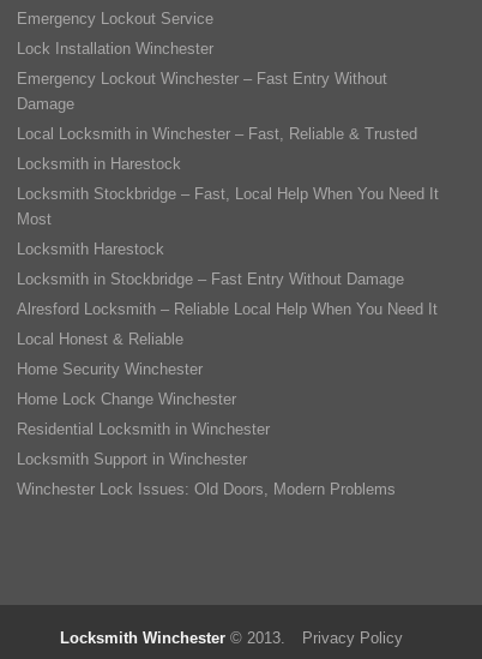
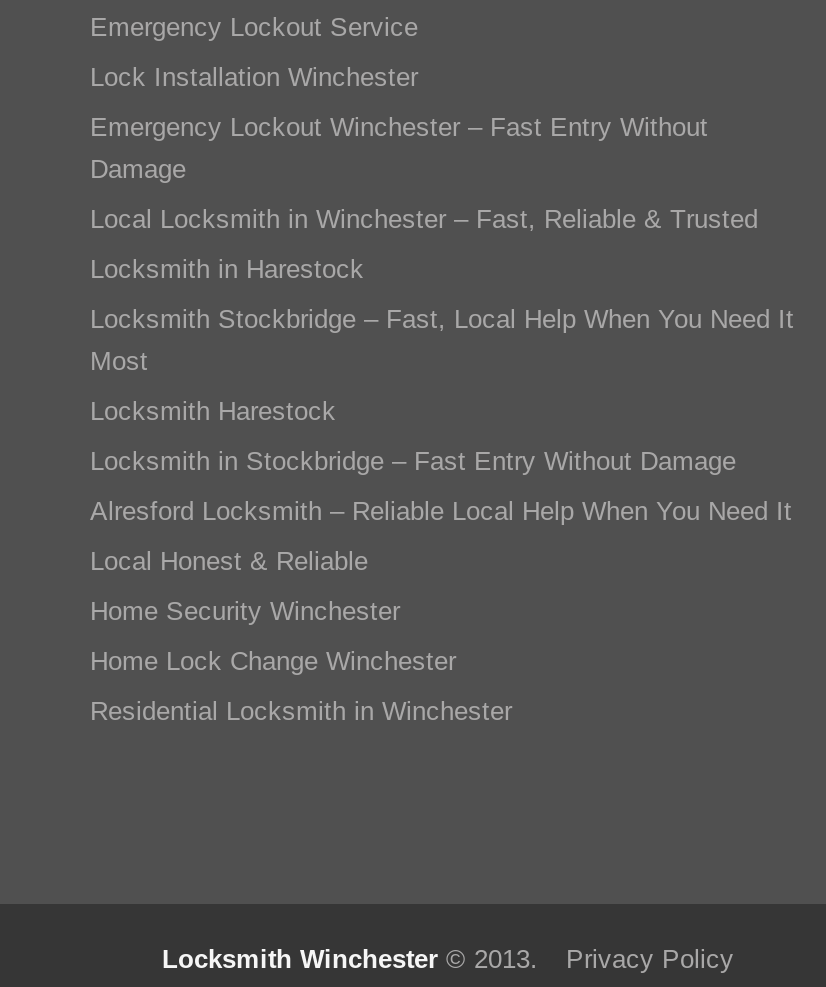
- Locksmith Support in Winchester
- Winchester Lock Issues: Old Doors, Modern Problems
